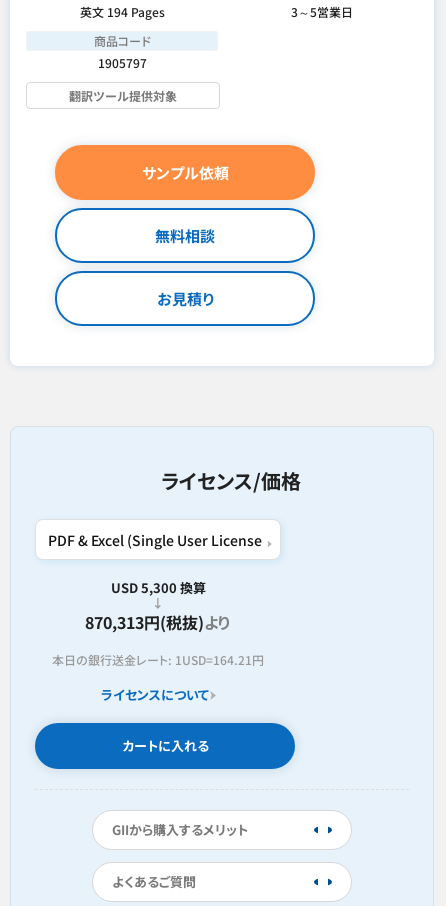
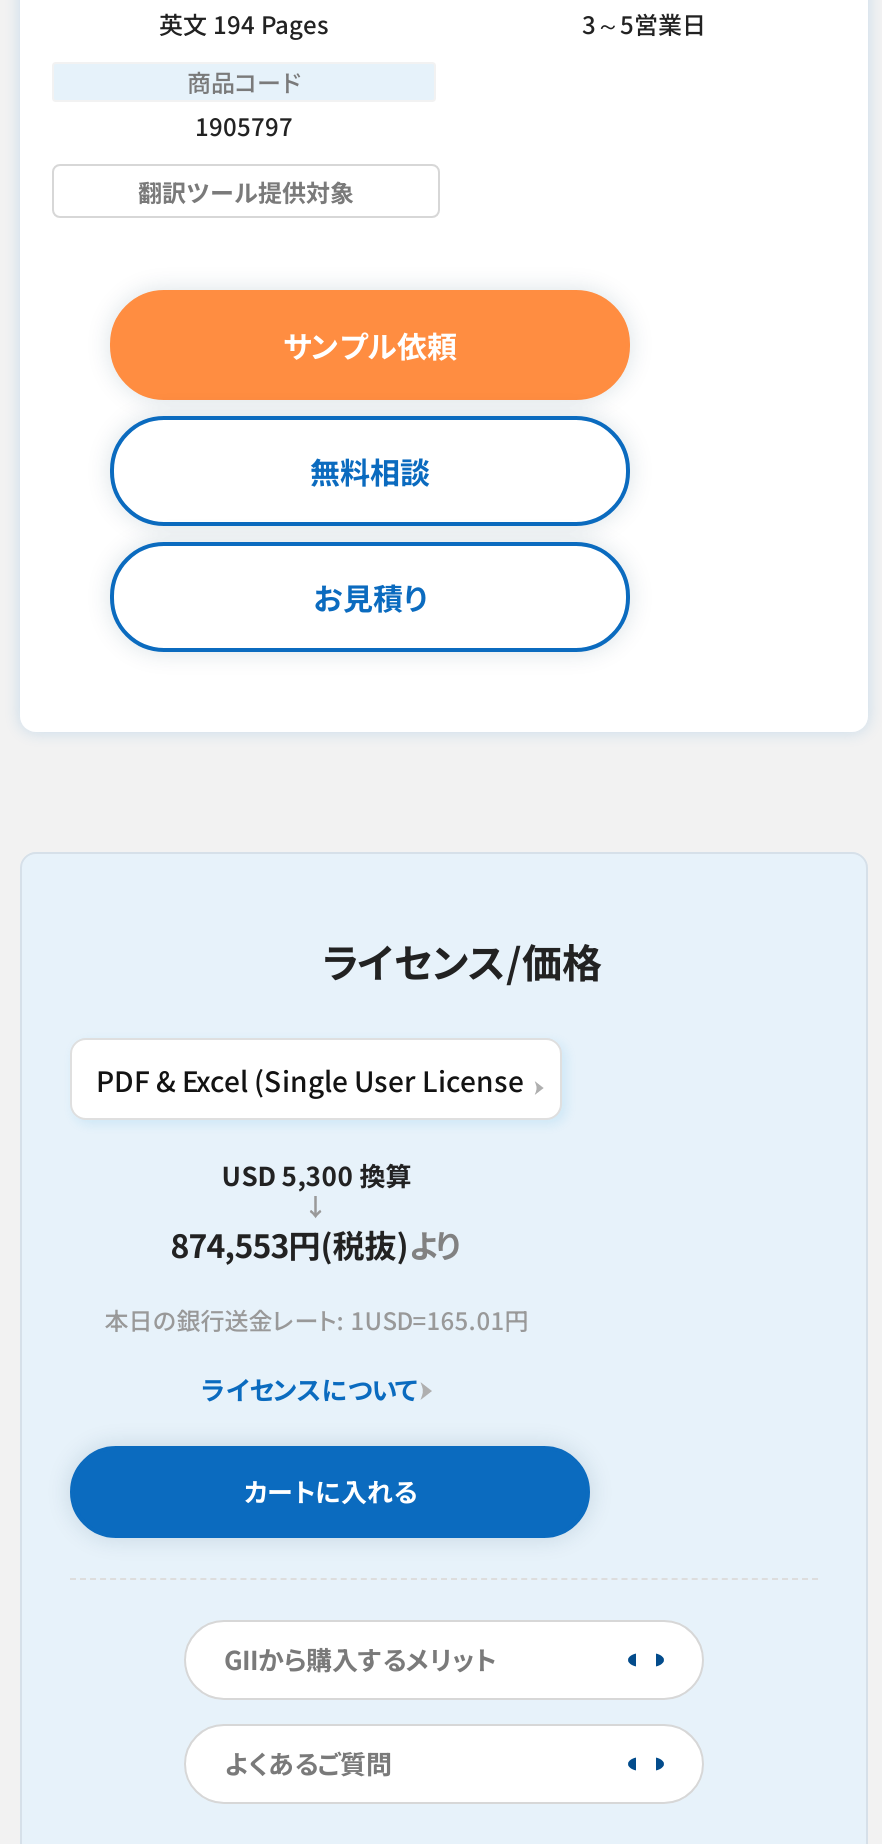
- 870,313円(税抜)より
+ 874,553円(税抜)より

- 本日の銀行送金レート: 1USD=164.21円
+ 本日の銀行送金レート: 1USD=165.01円
